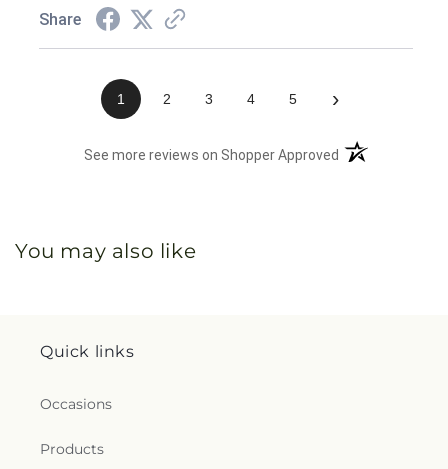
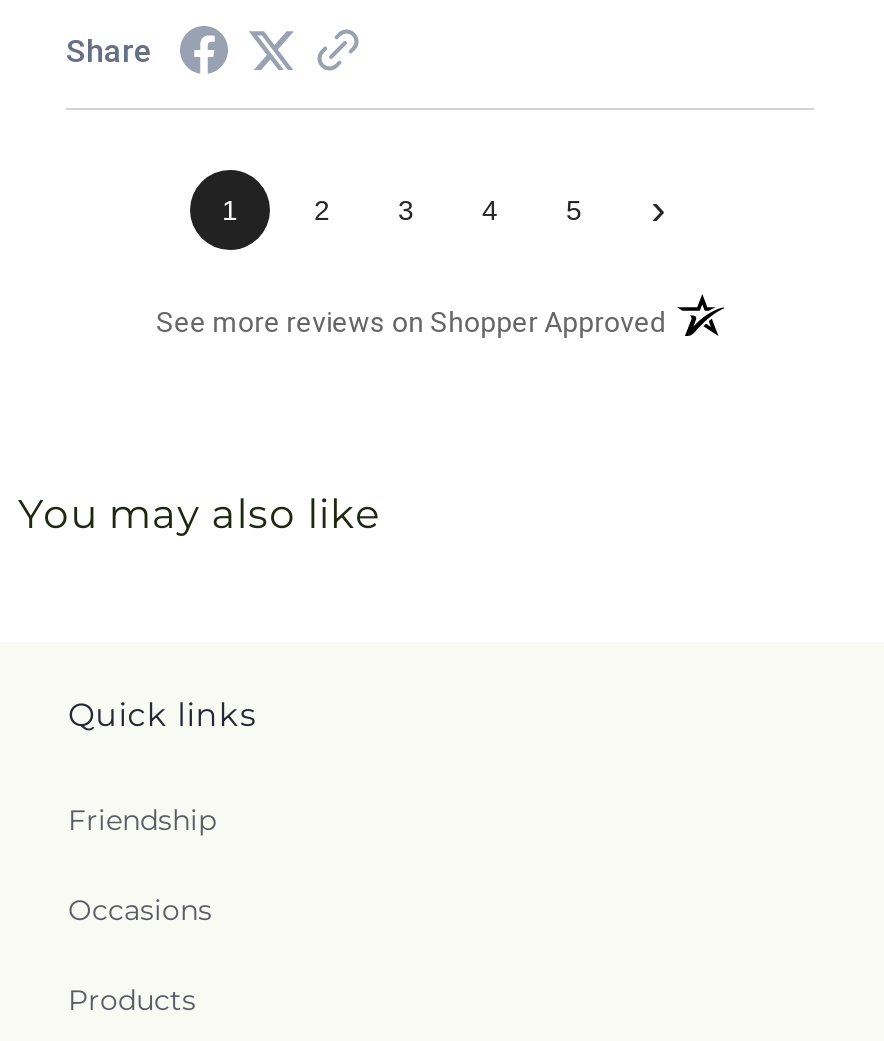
+ Friendship
